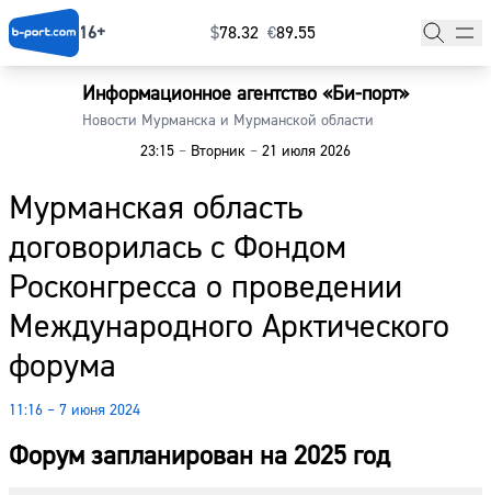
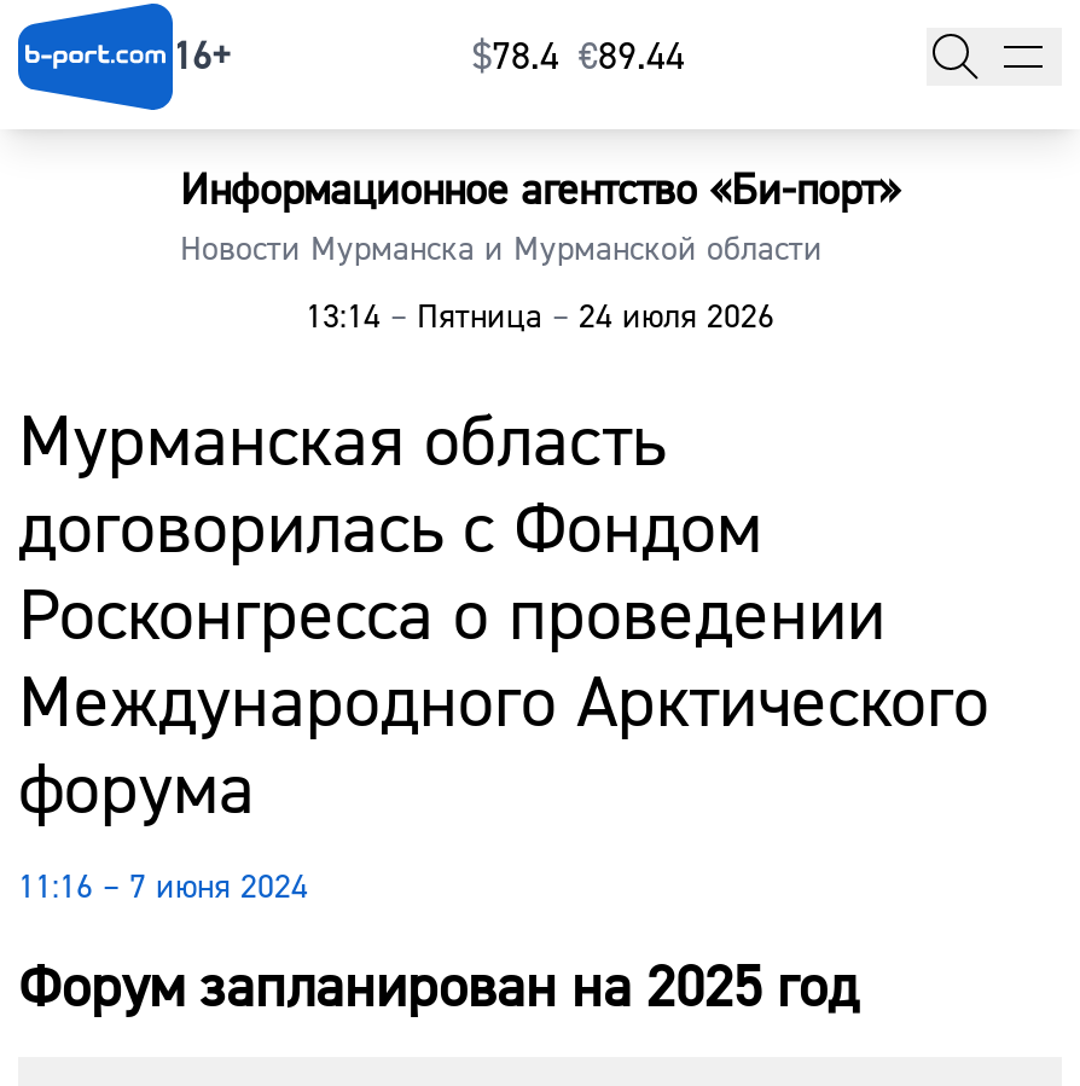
- $78.32 €89.55
+ $78.4 €89.44

- 23:15 – Вторник – 21 июля 2026
+ 13:14 – Пятница – 24 июля 2026
